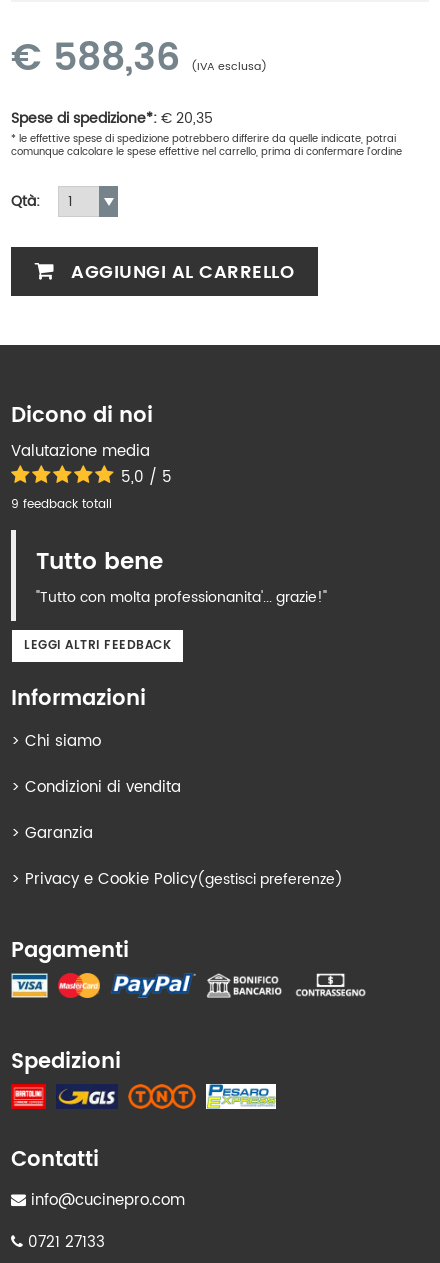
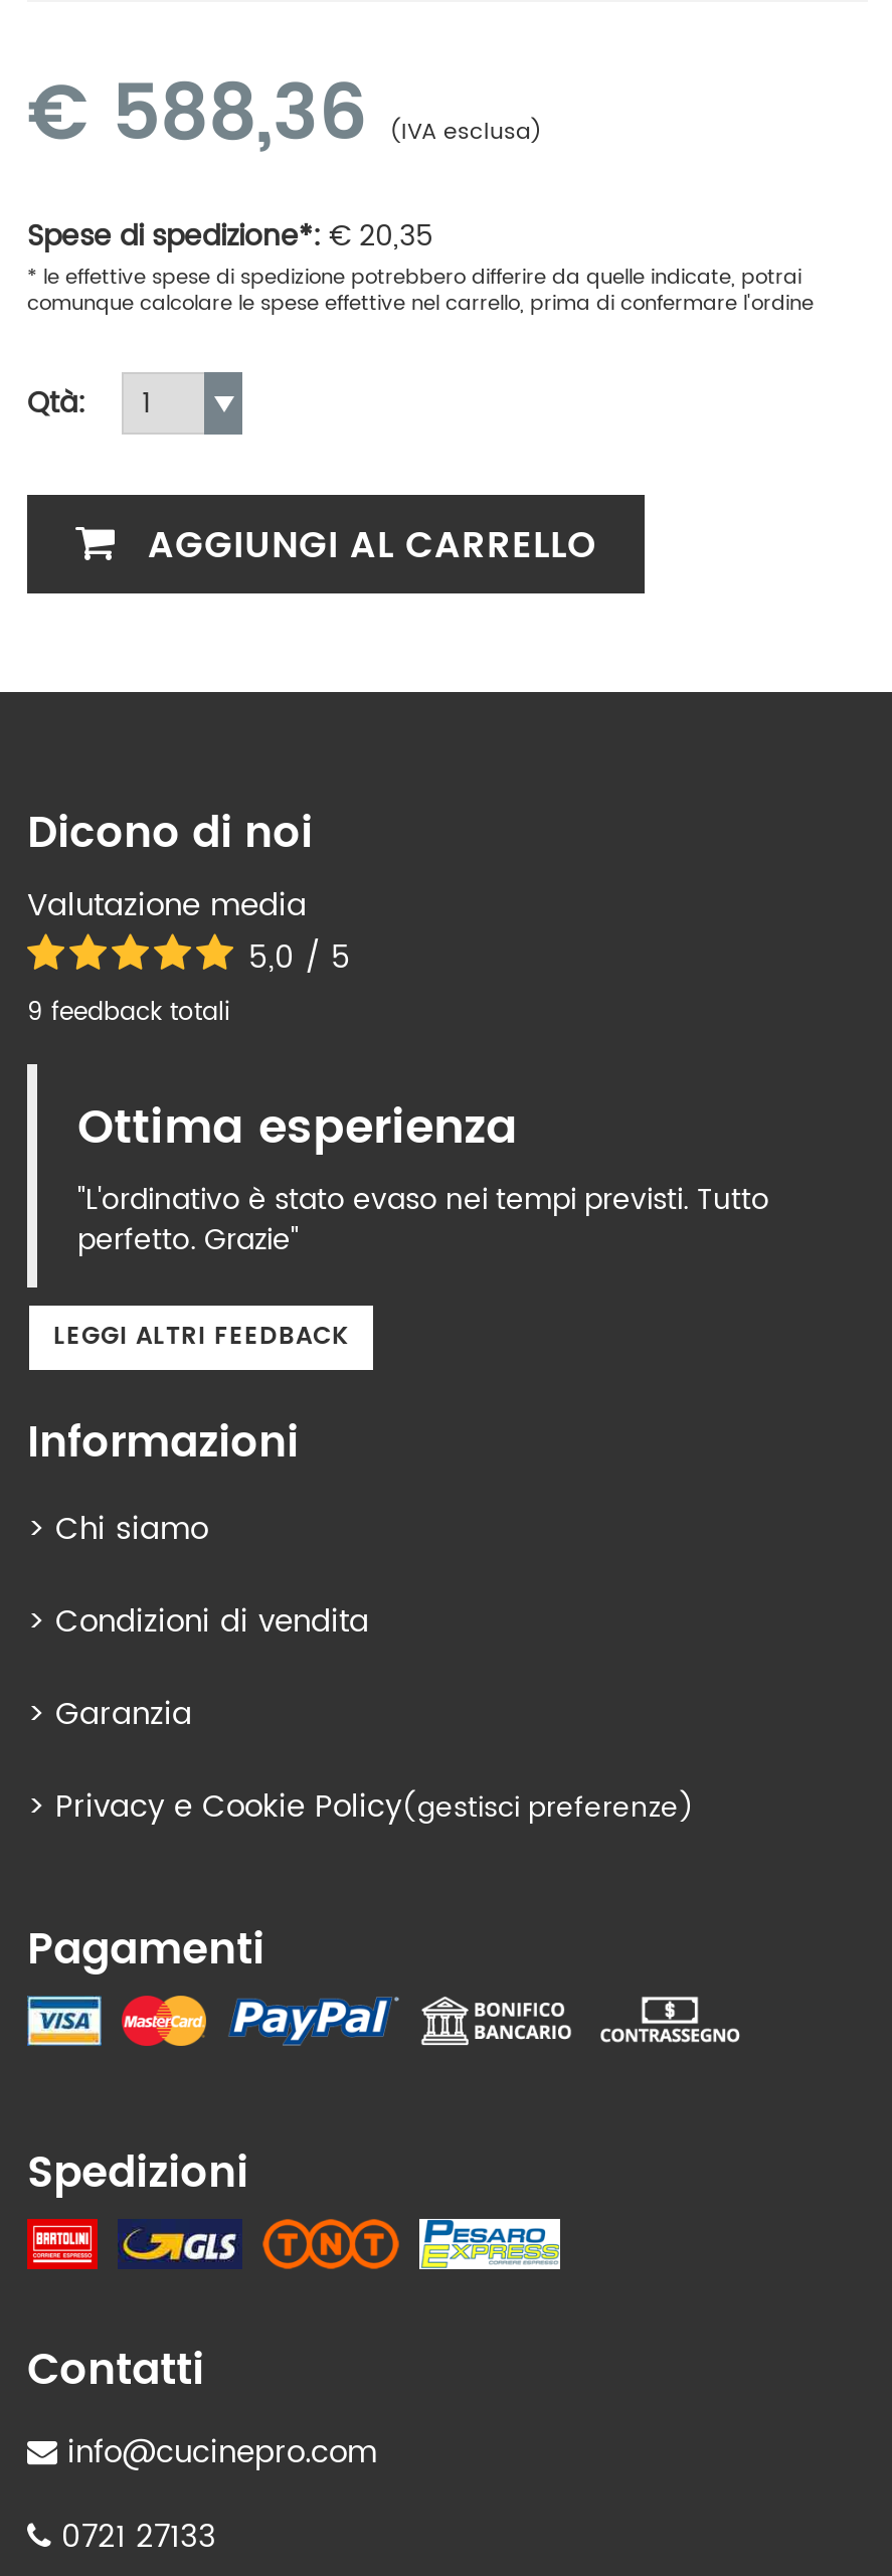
- Tutto bene
- "Tutto con molta professionanita'... grazie!"
+ Ottima esperienza
+ "L'ordinativo è stato evaso nei tempi previsti. Tutto
+ perfetto. Grazie"
